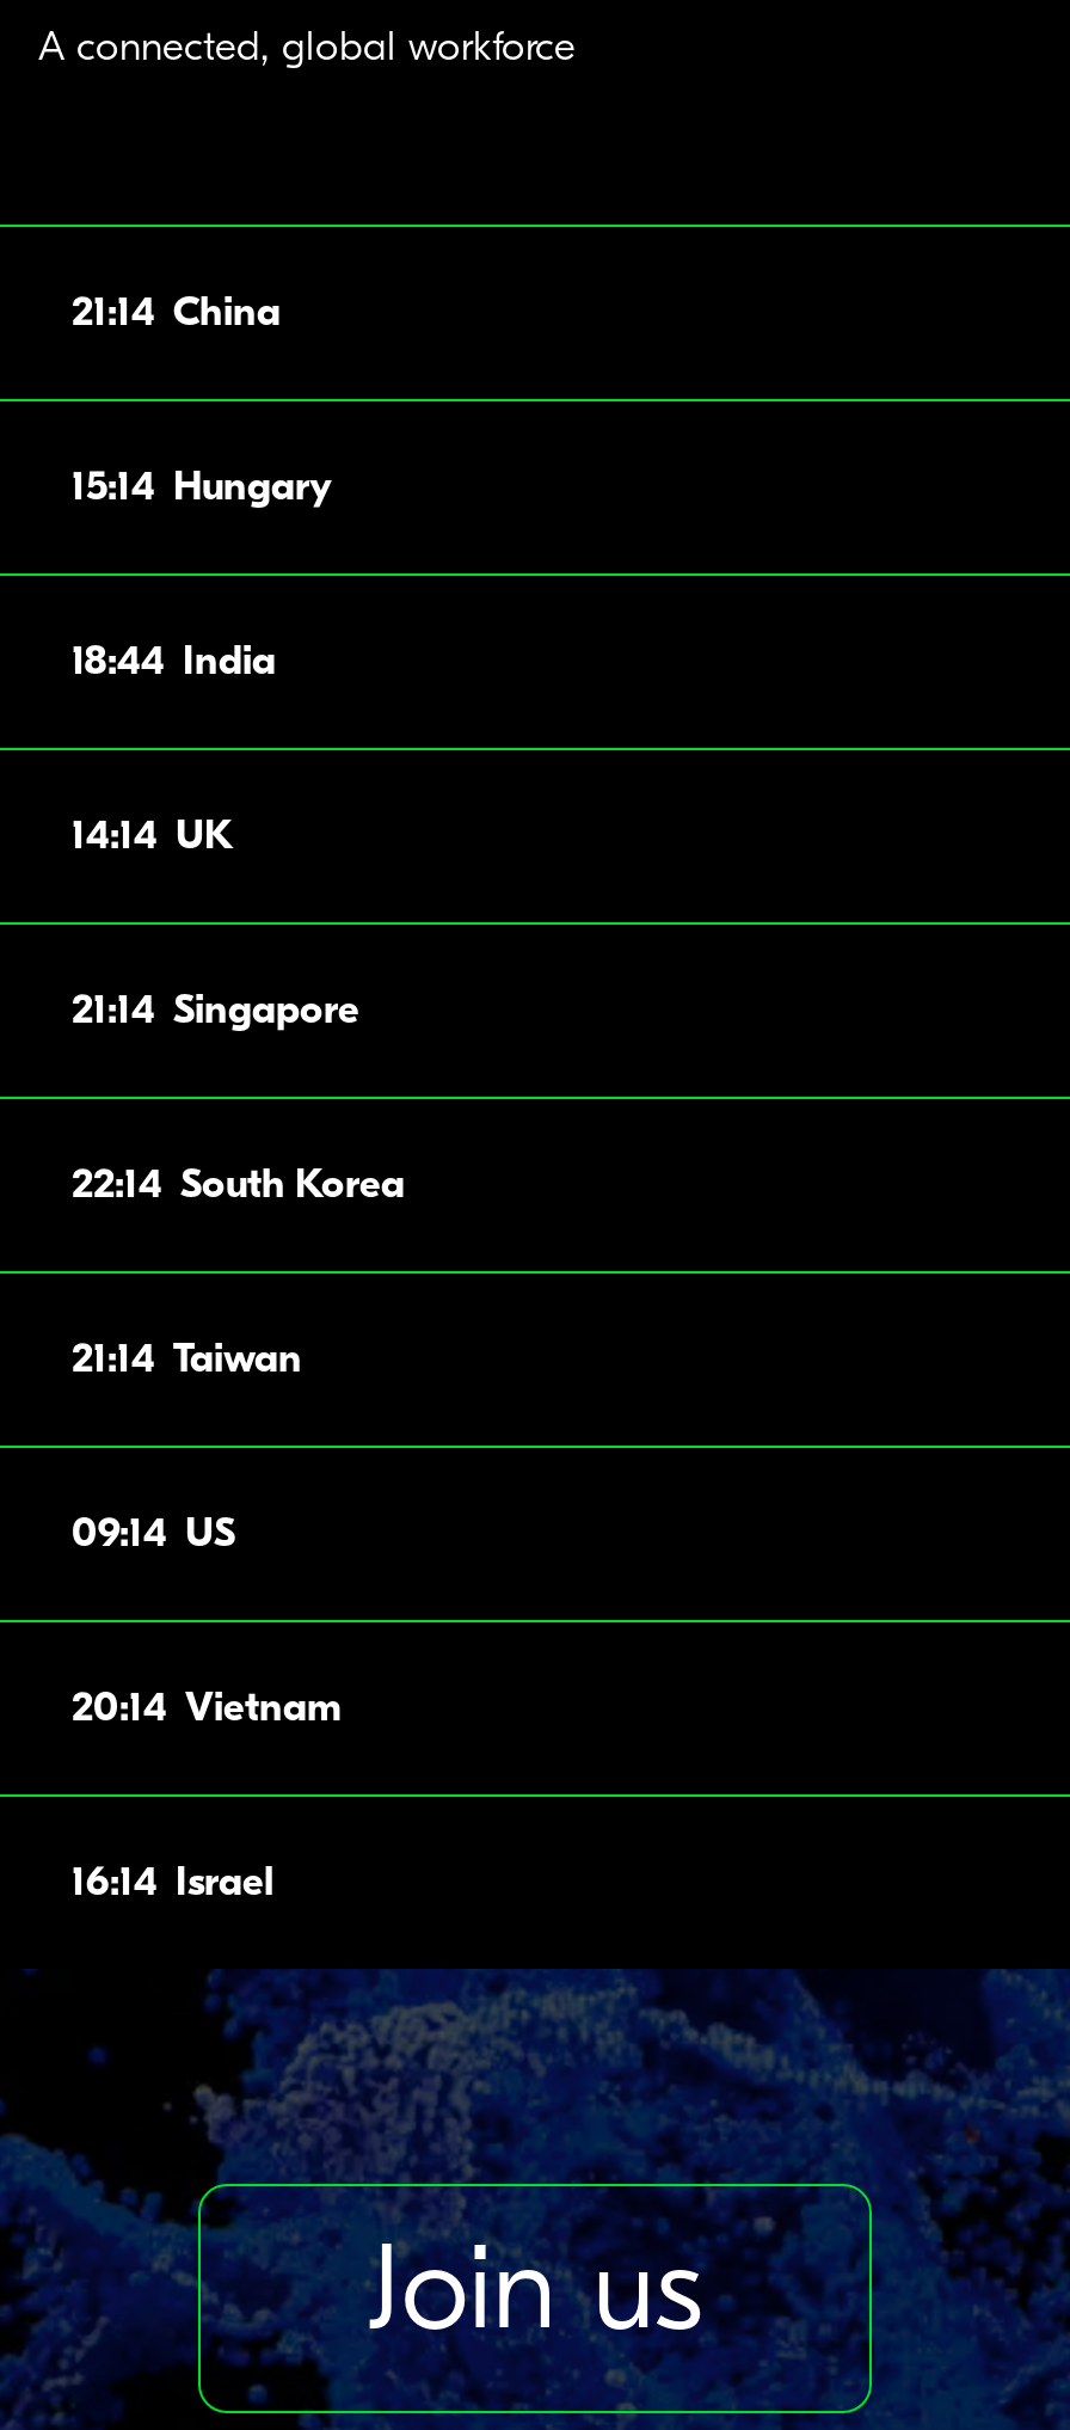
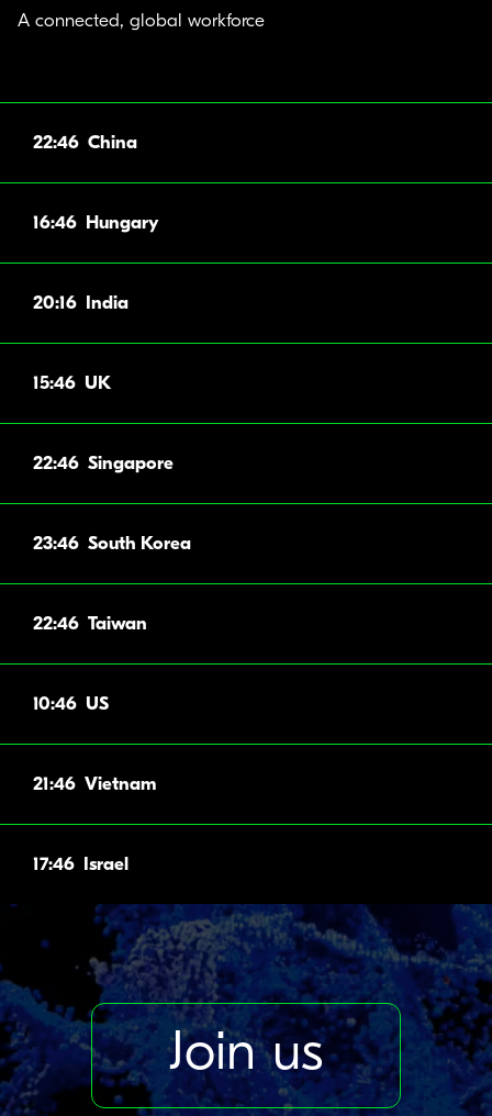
- 21:14 China
+ 22:46 China

- 15:14 Hungary
+ 16:46 Hungary

- 18:44 India
+ 20:16 India

- 14:14 UK
+ 15:46 UK

- 21:14 Singapore
+ 22:46 Singapore

- 22:14 South Korea
+ 23:46 South Korea

- 21:14 Taiwan
+ 22:46 Taiwan

- 09:14 US
+ 10:46 US

- 20:14 Vietnam
+ 21:46 Vietnam

- 16:14 Israel
+ 17:46 Israel
